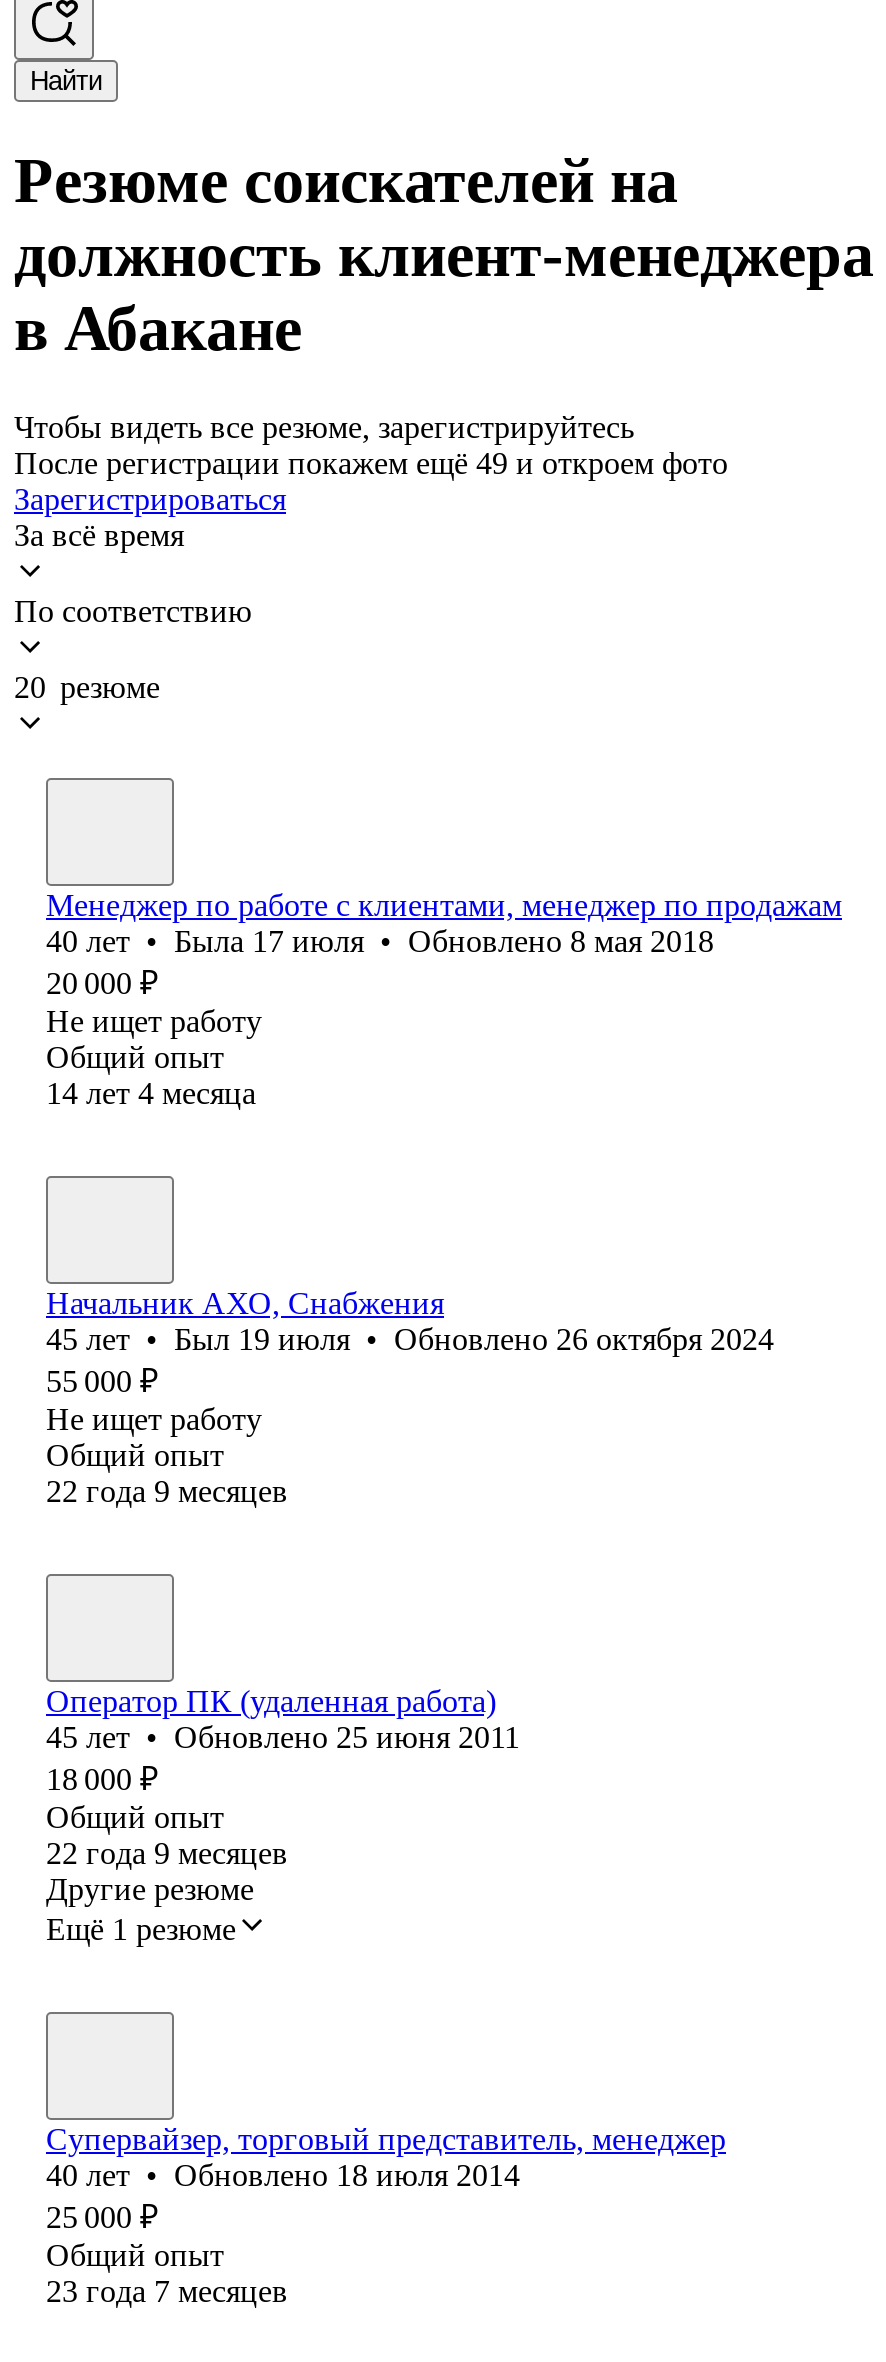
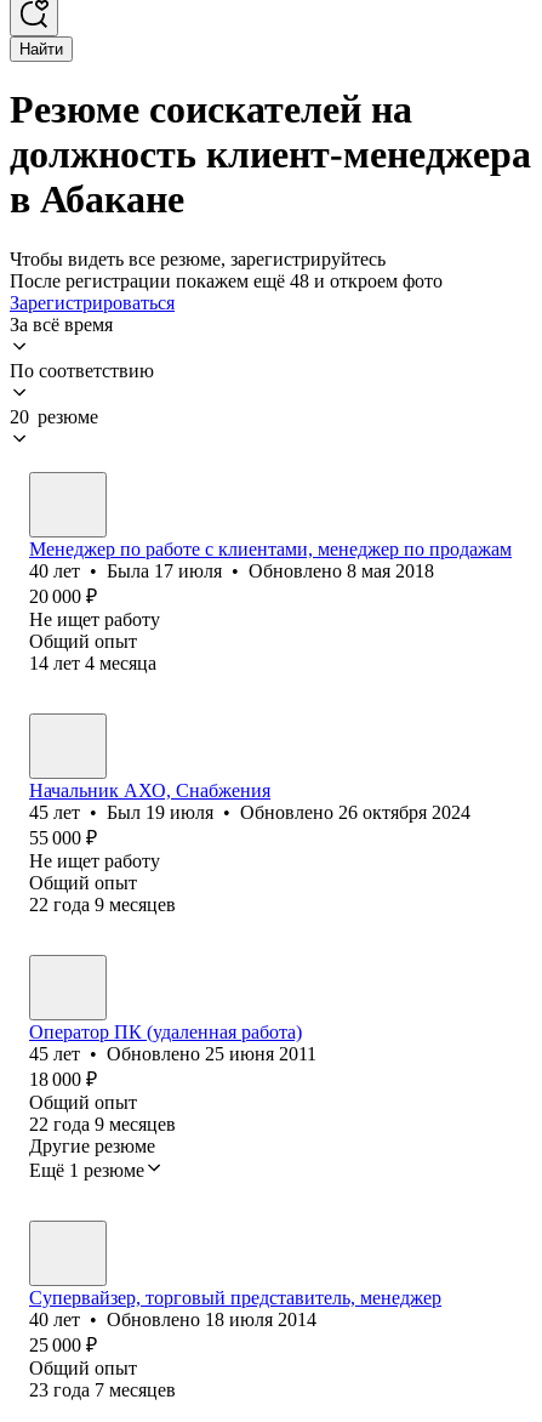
- После регистрации покажем ещё 49 и откроем фото
+ После регистрации покажем ещё 48 и откроем фото
